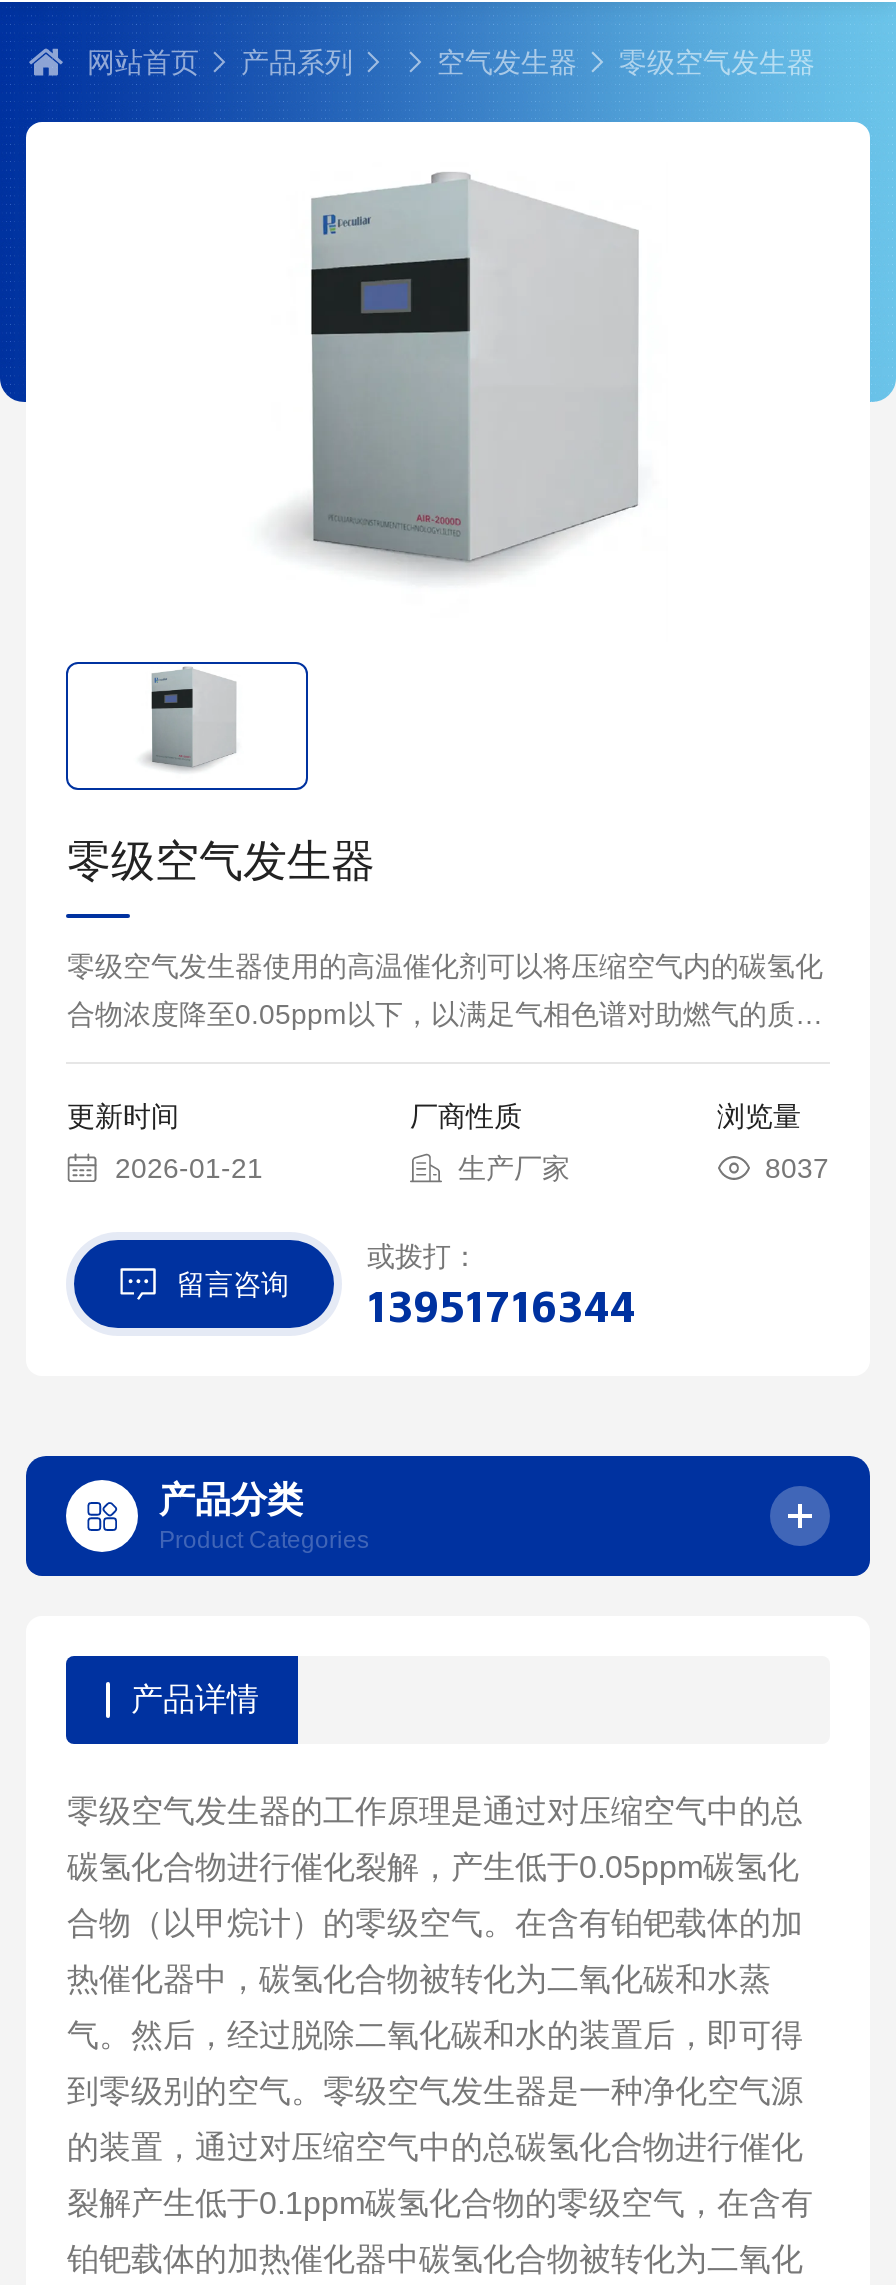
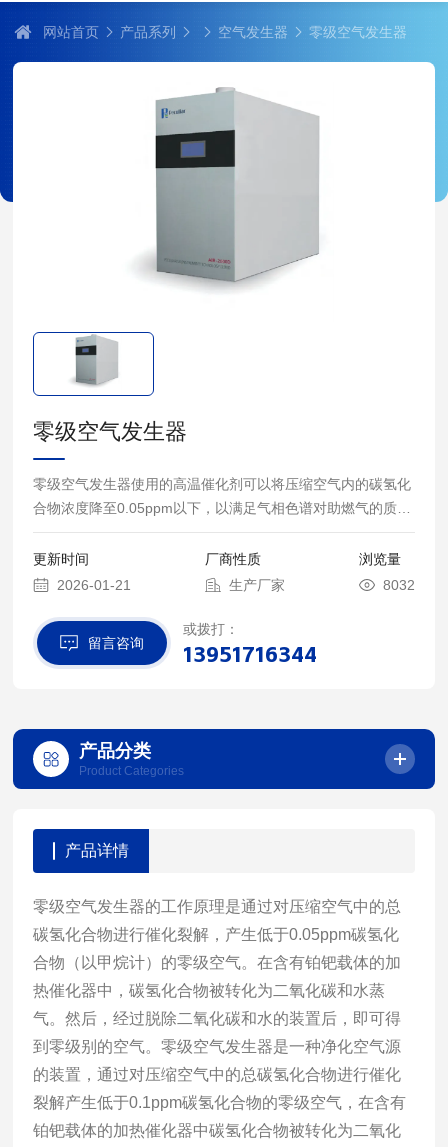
- 8037
+ 8032
